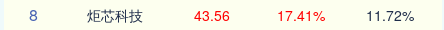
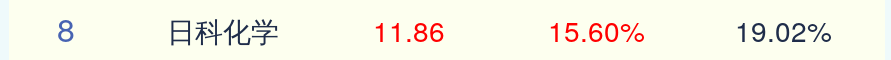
- 炬芯科技
- 43.56
- 17.41%
- 11.72%
+ 日科化学
+ 11.86
+ 15.60%
+ 19.02%
